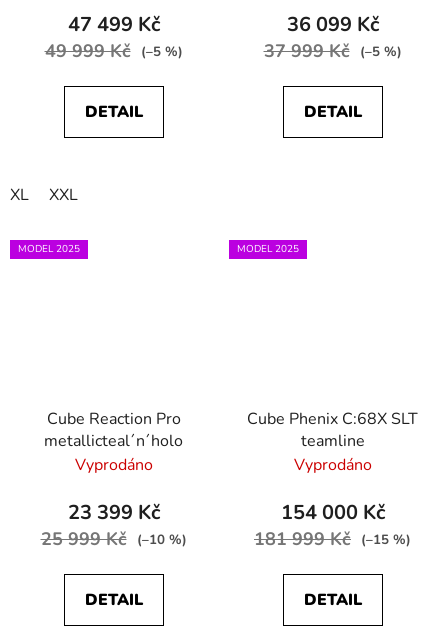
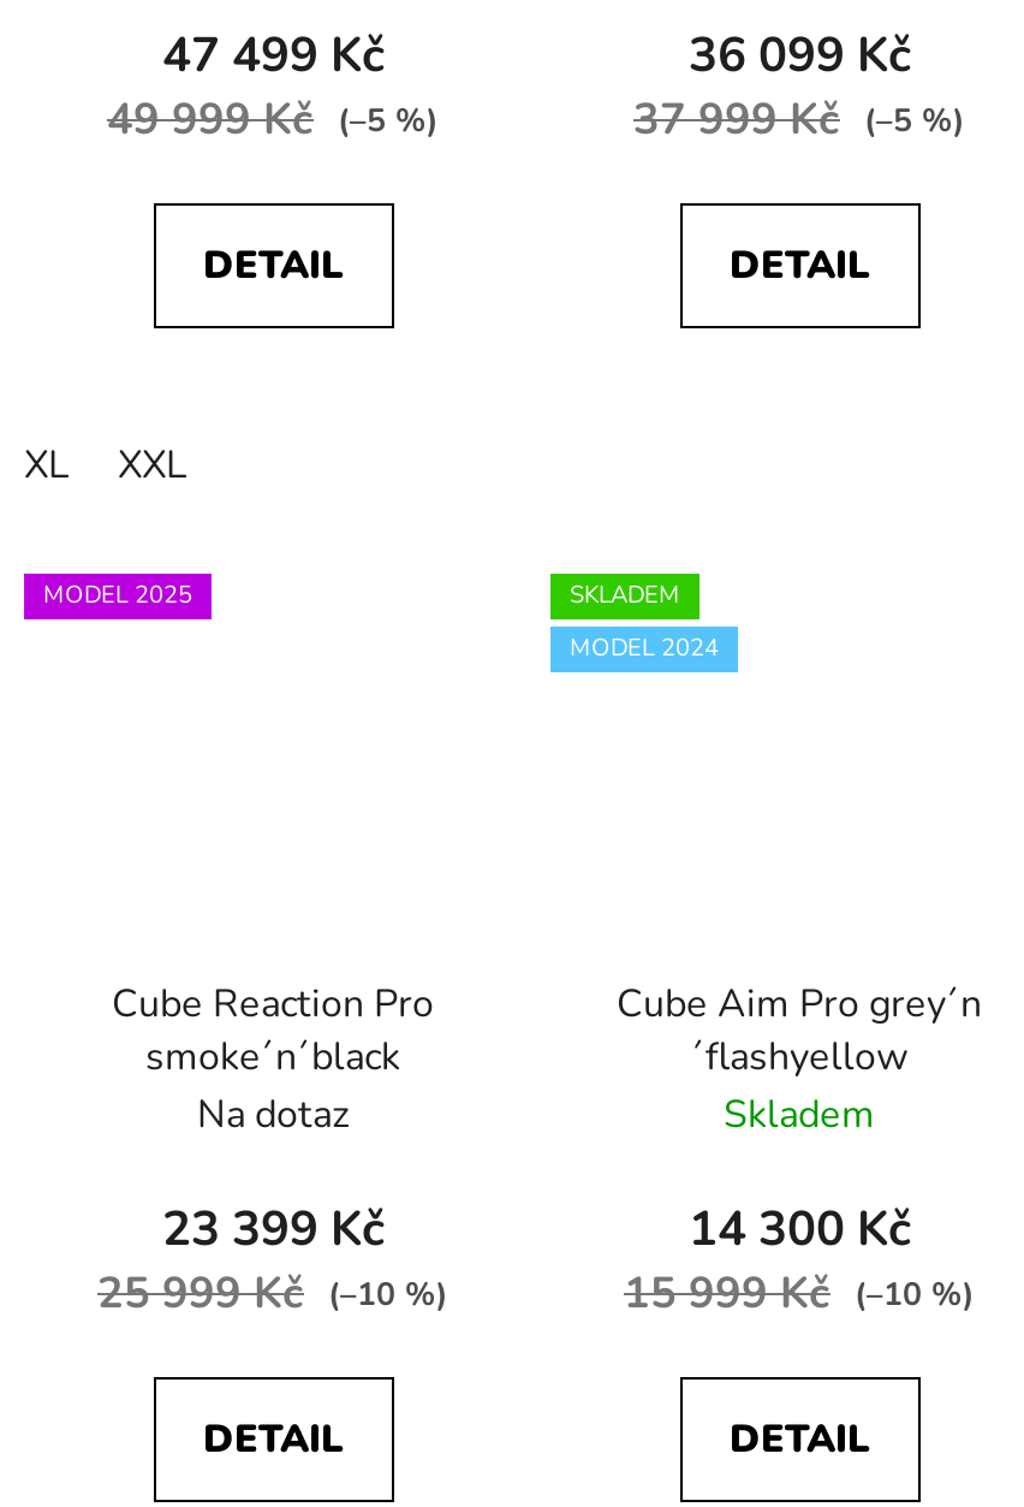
- MODEL 2025
+ SKLADEM
+ MODEL 2024

- Cube Phenix C:68X SLT
- teamline
- Vyprodáno
- 154 000 Kč
- 181 999 Kč (–15 %)
+ Cube Aim Pro grey´n
+ ´flashyellow
+ Skladem
+ 14 300 Kč
+ 15 999 Kč (–10 %)

- metallicteal´n´holo
- Vyprodáno
+ smoke´n´black
+ Na dotaz
